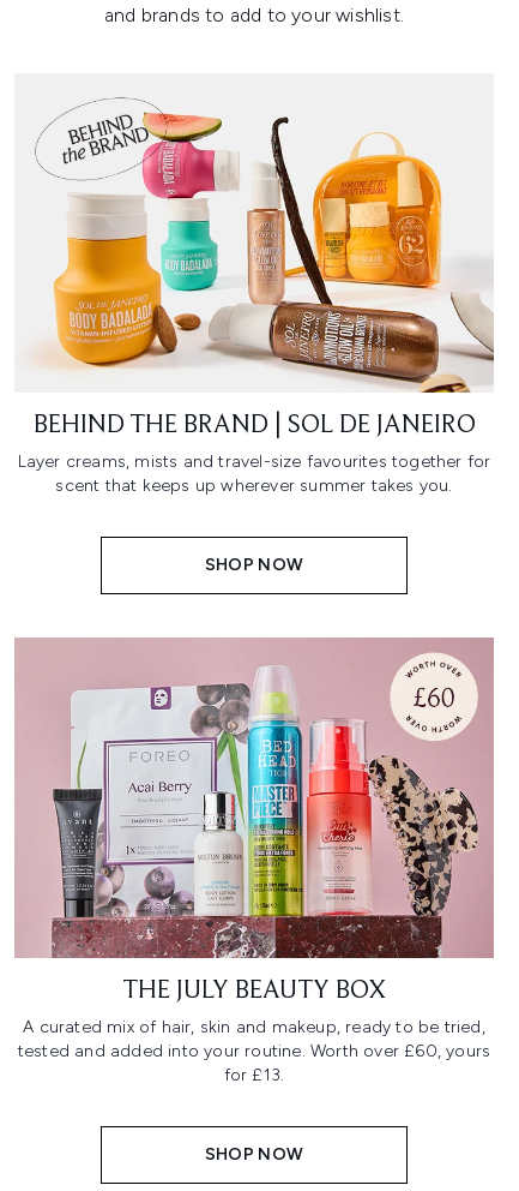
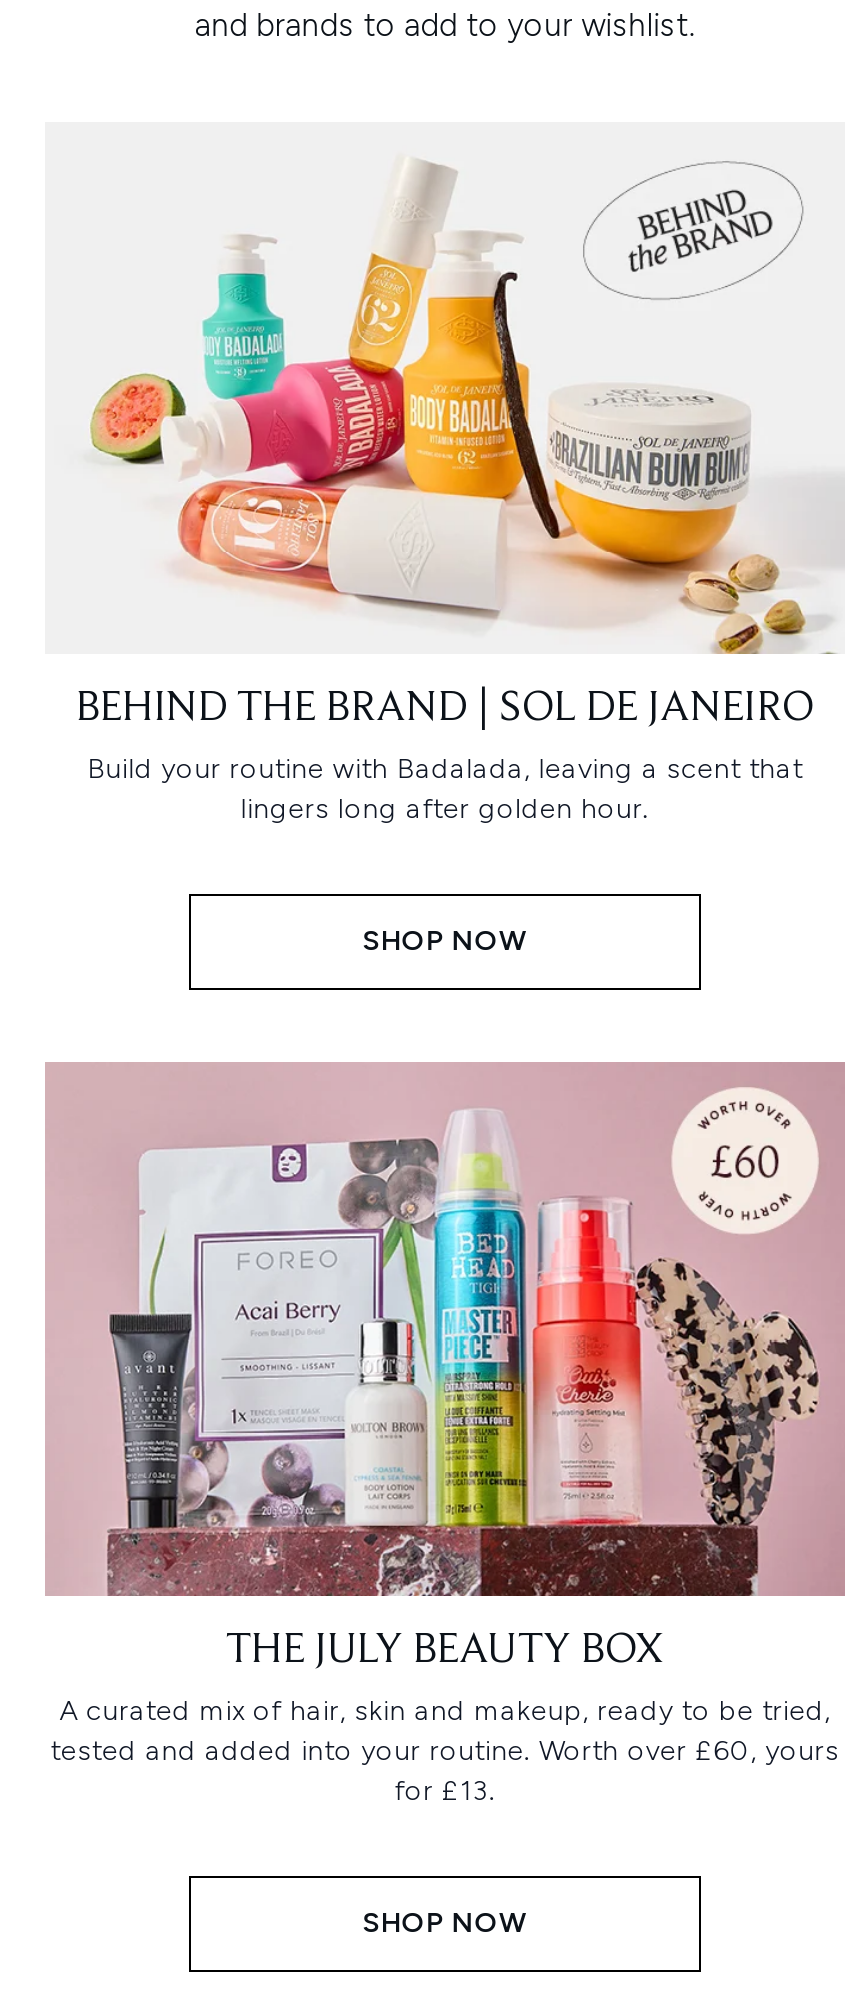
- [image]
+ [image]

- Layer creams, mists and travel-size favourites together for
- scent that keeps up wherever summer takes you.
+ Build your routine with Badalada, leaving a scent that
+ lingers long after golden hour.
